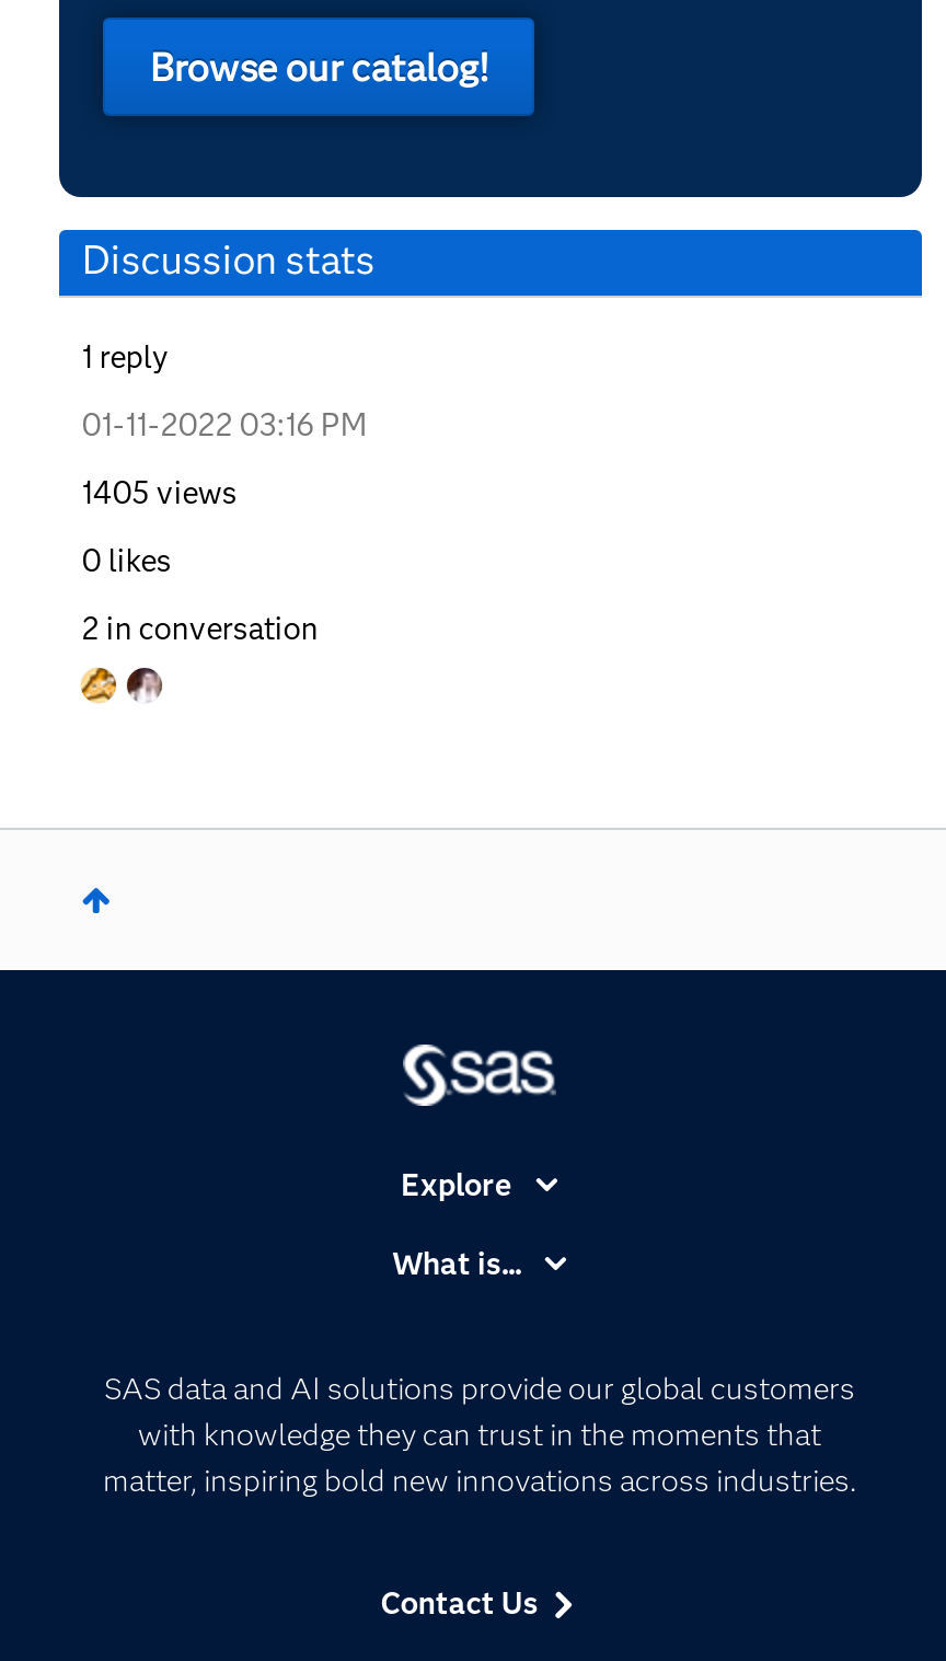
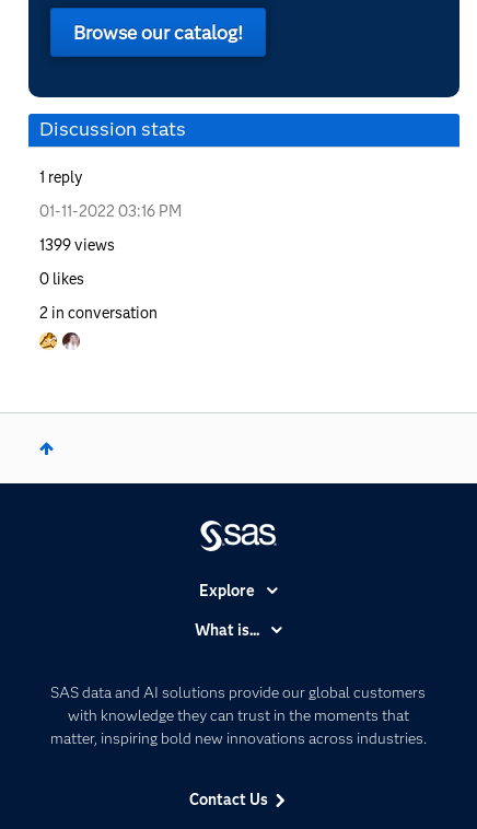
- 1405 views
+ 1399 views
